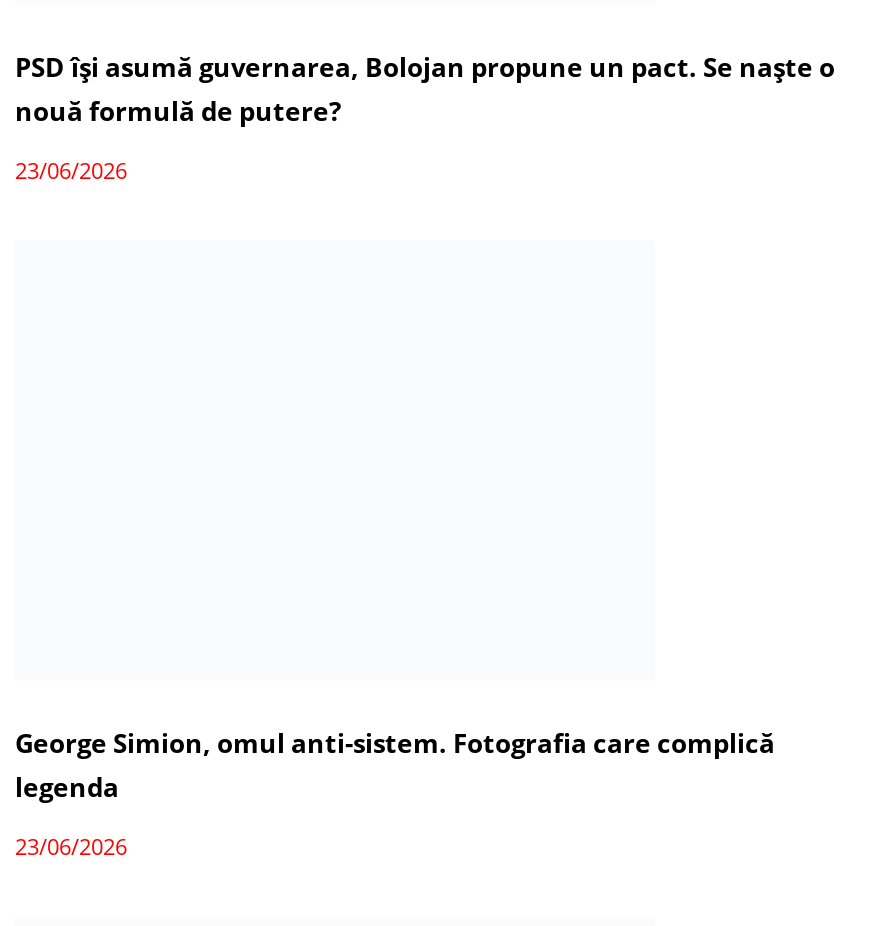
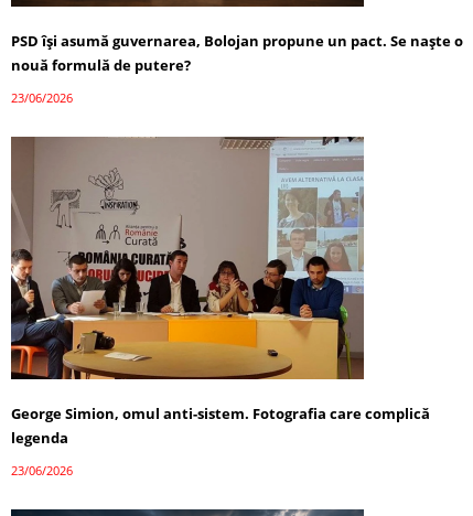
+ [image]
